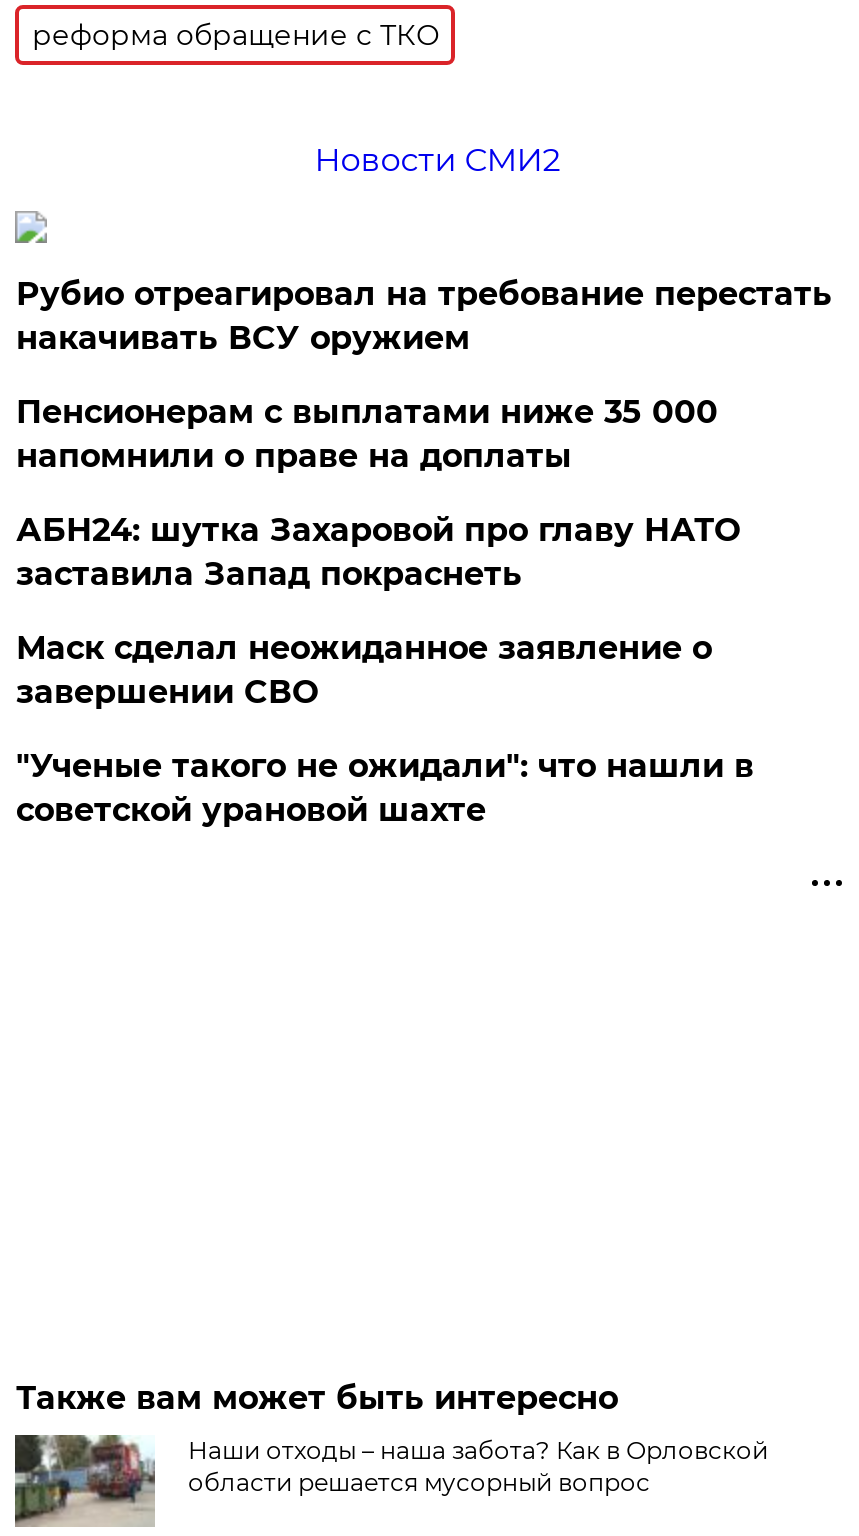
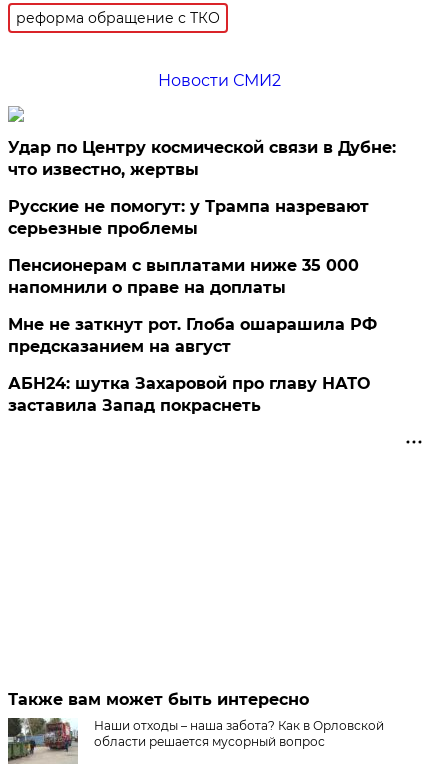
- Рубио отреагировал на требование перестать
- накачивать ВСУ оружием
+ Удар по Центру космической связи в Дубне:
+ что известно, жертвы
+ Русские не помогут: у Трампа назревают
+ серьезные проблемы

moved down: Пенсионерам с выплатами ниже 35 000 | напомнили о праве на доплаты

+ Мне не заткнут рот. Глоба ошарашила РФ
+ предсказанием на август

moved down: АБН24: шутка Захаровой про главу НАТО | заставила Запад покраснеть

- Маск сделал неожиданное заявление о
- завершении СВО
- "Ученые такого не ожидали": что нашли в
- советской урановой шахте
